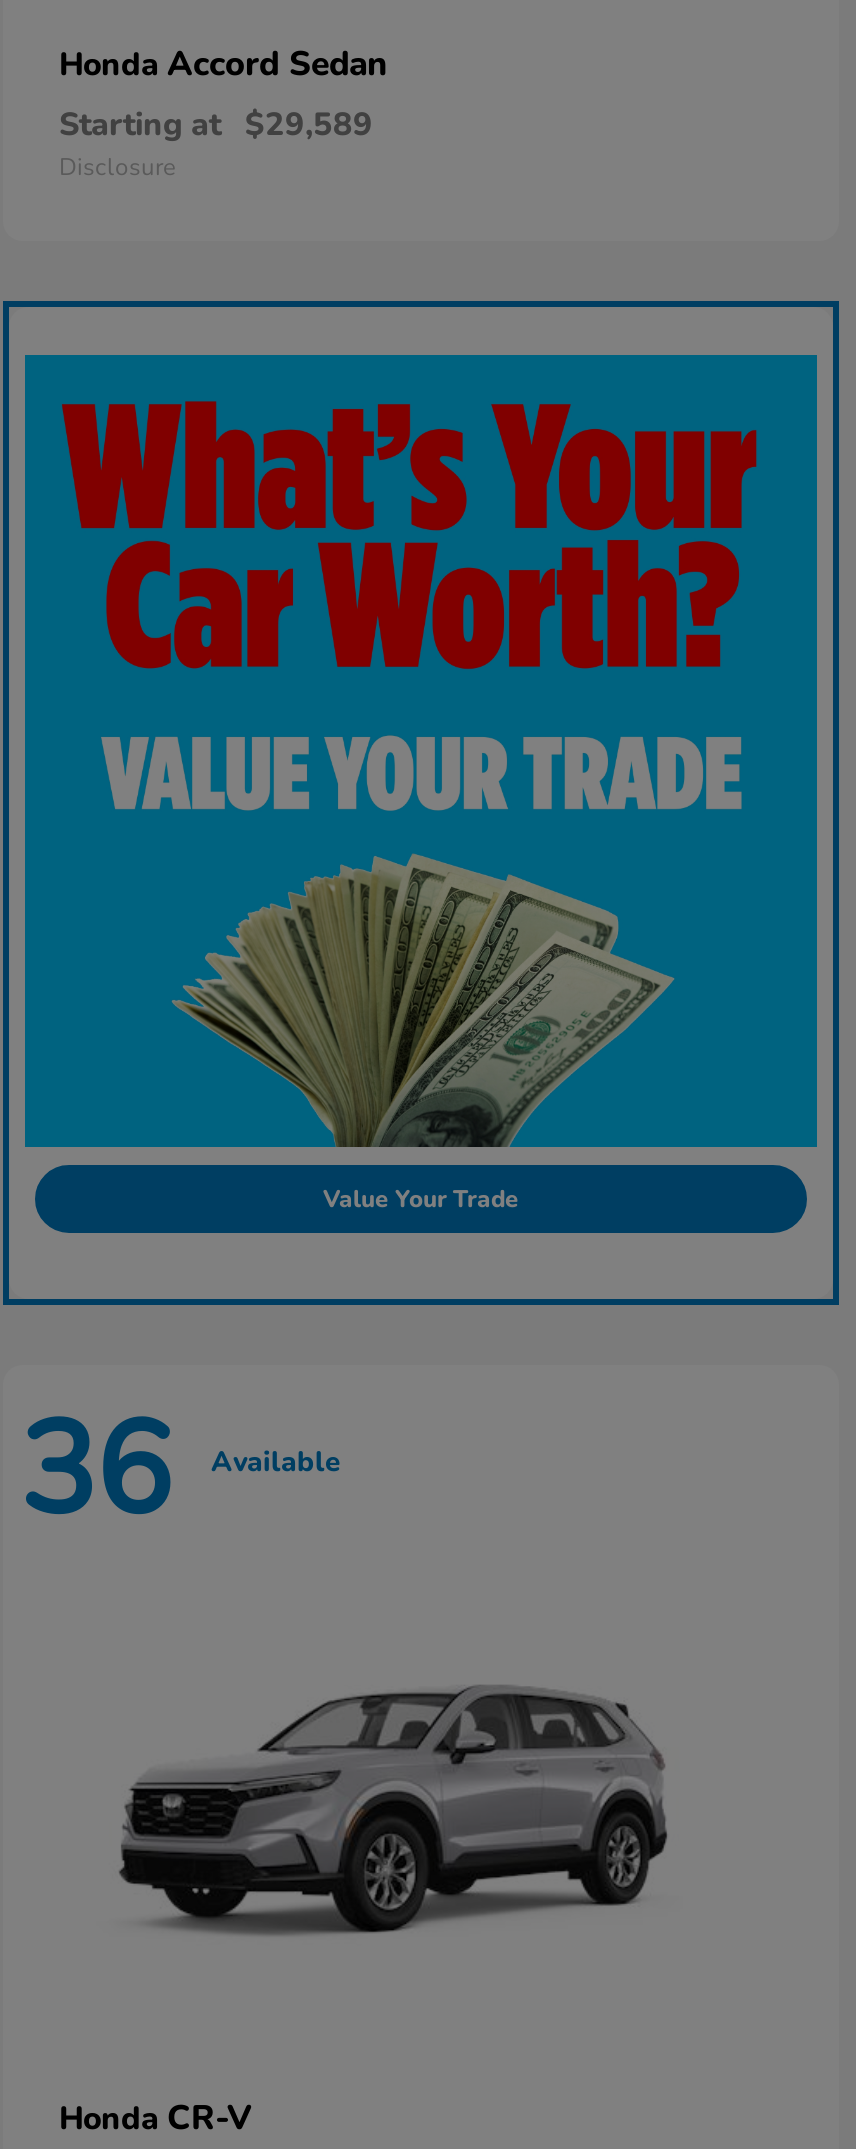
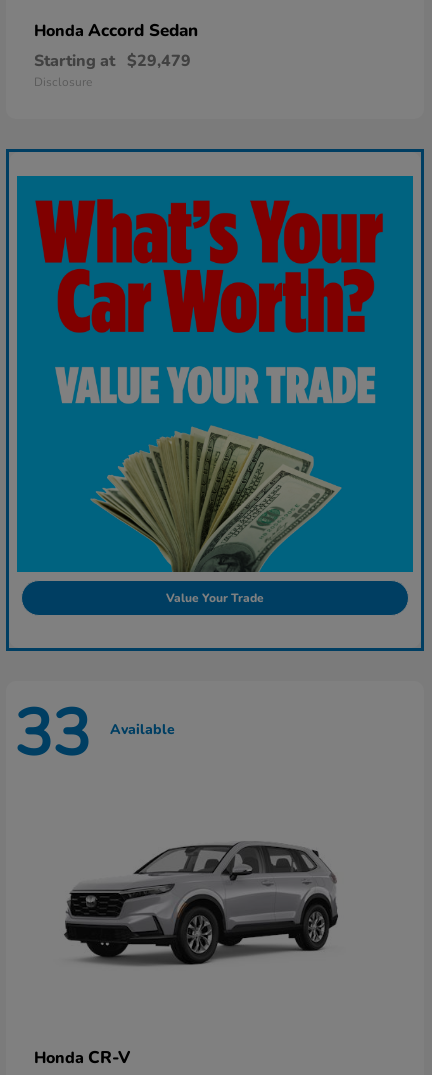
- Starting at $29,589
+ Starting at $29,479

- 36 Available
+ 33 Available
